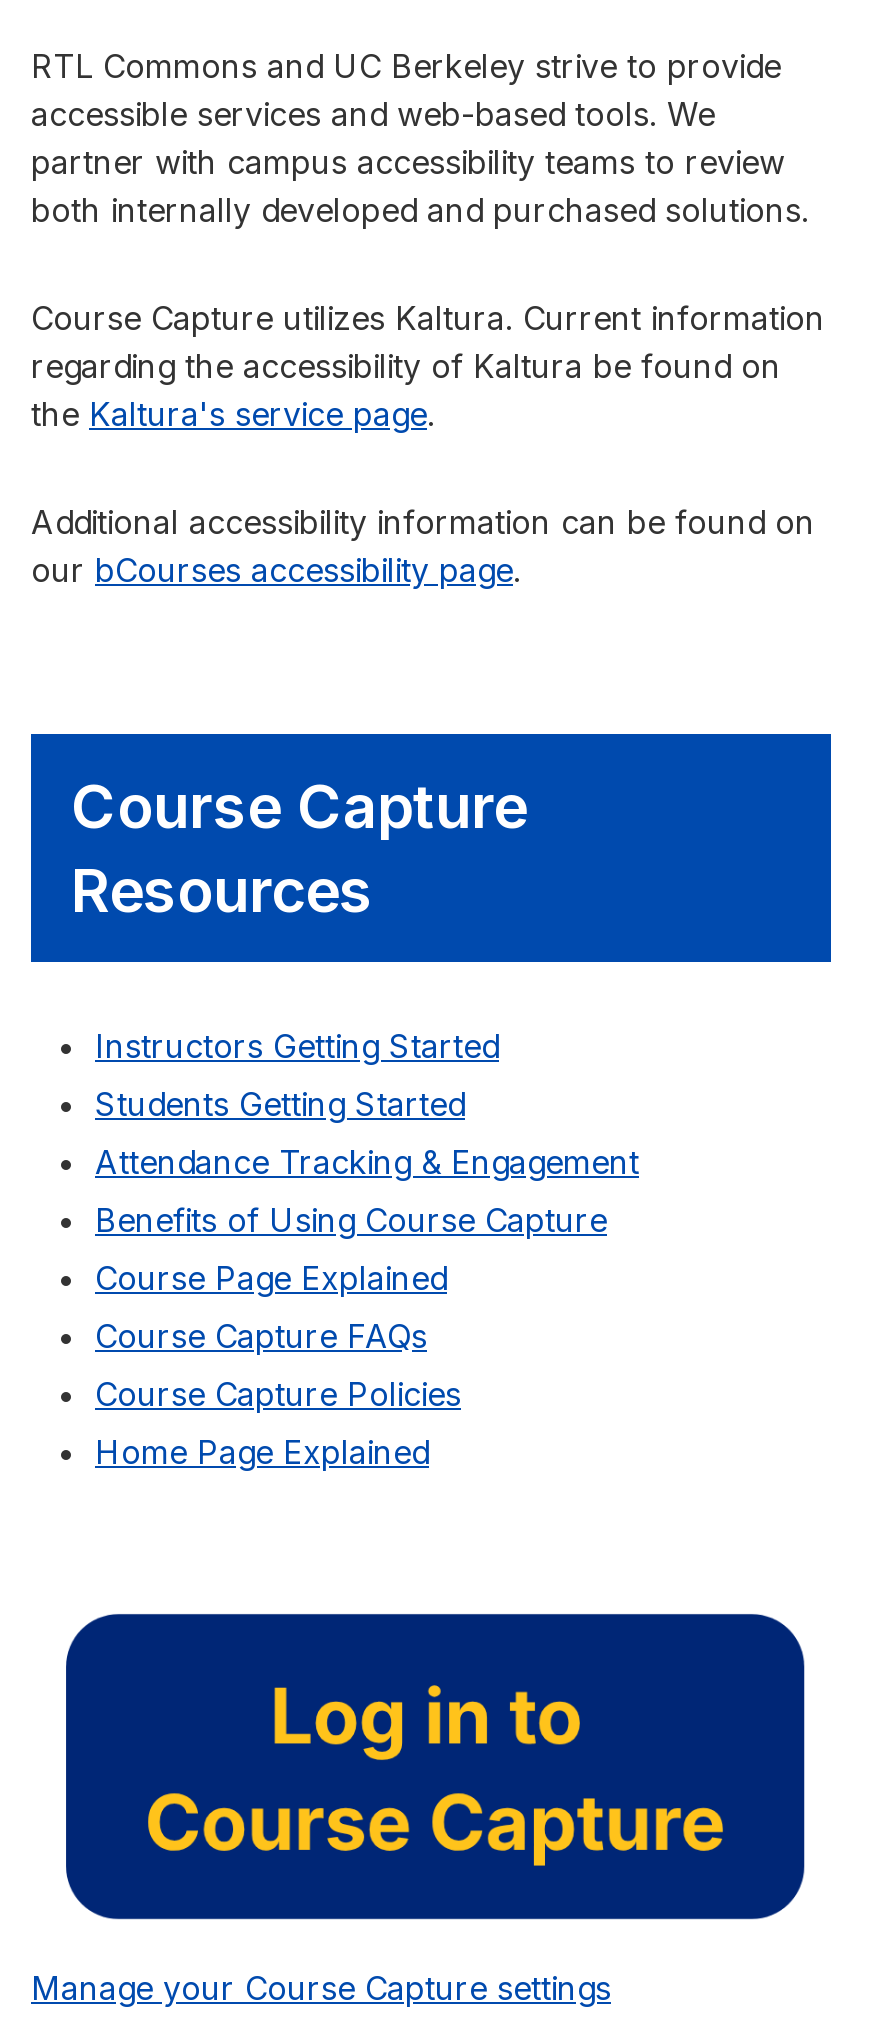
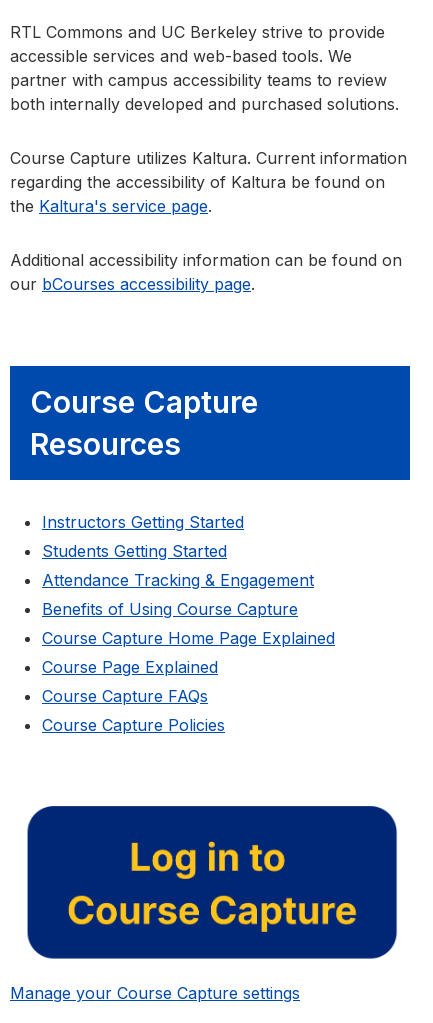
+ Course Capture Home Page Explained

moved down: Course Page Explained | Course Capture FAQs | Course Capture Policies

- Home Page Explained
